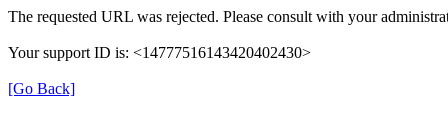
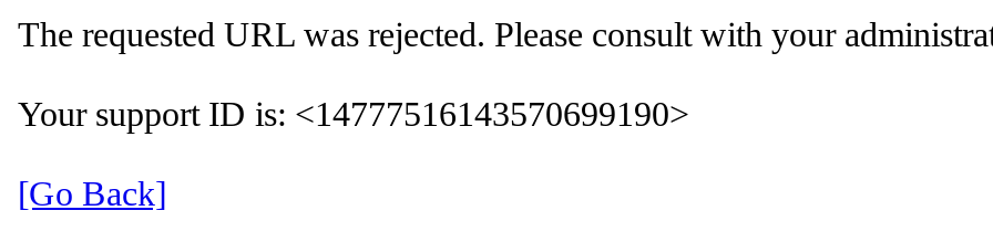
- Your support ID is: <14777516143420402430>
+ Your support ID is: <14777516143570699190>
